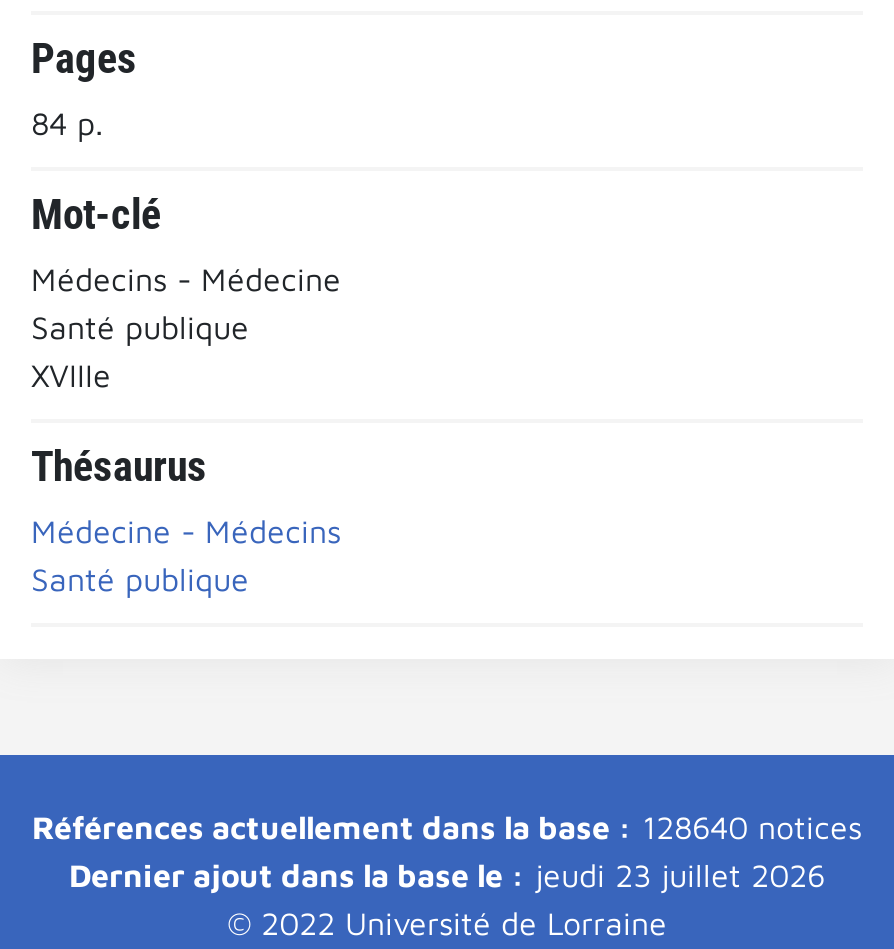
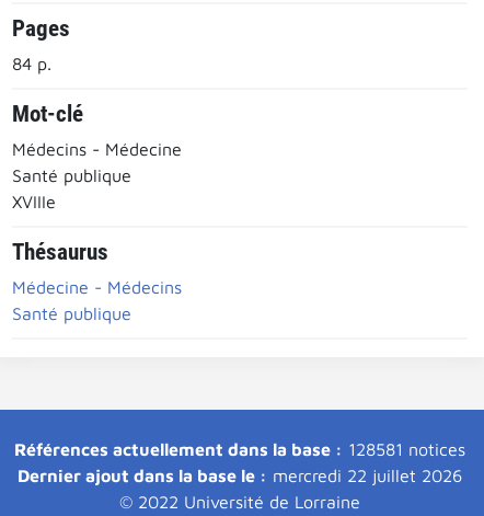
- Références actuellement dans la base : 128640 notices
+ Références actuellement dans la base : 128581 notices

- Dernier ajout dans la base le : jeudi 23 juillet 2026
+ Dernier ajout dans la base le : mercredi 22 juillet 2026
